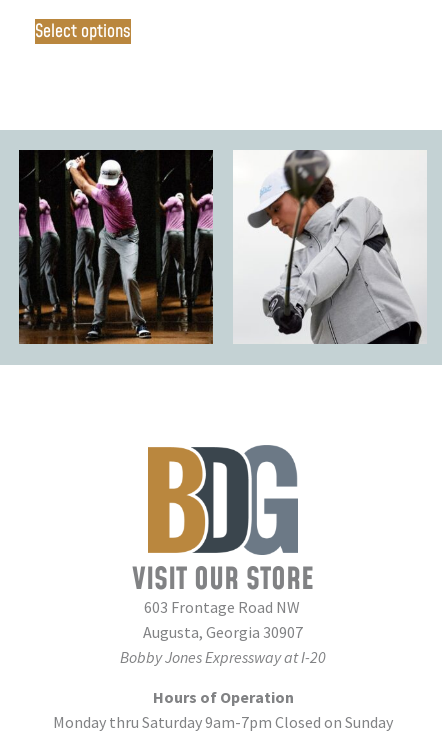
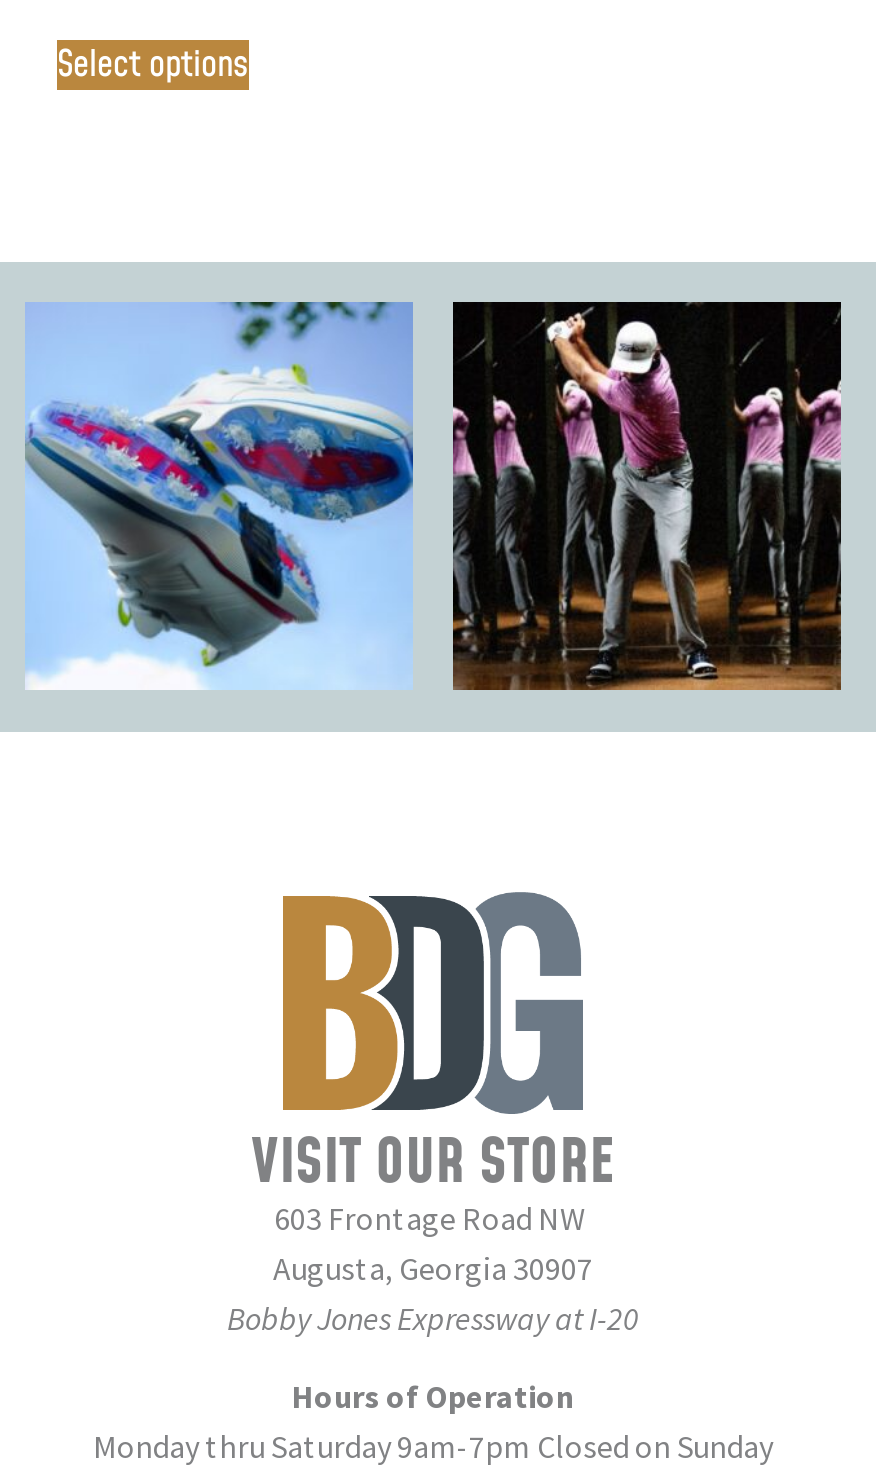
- [image]
+ [image]

- [image]
+ [image]
